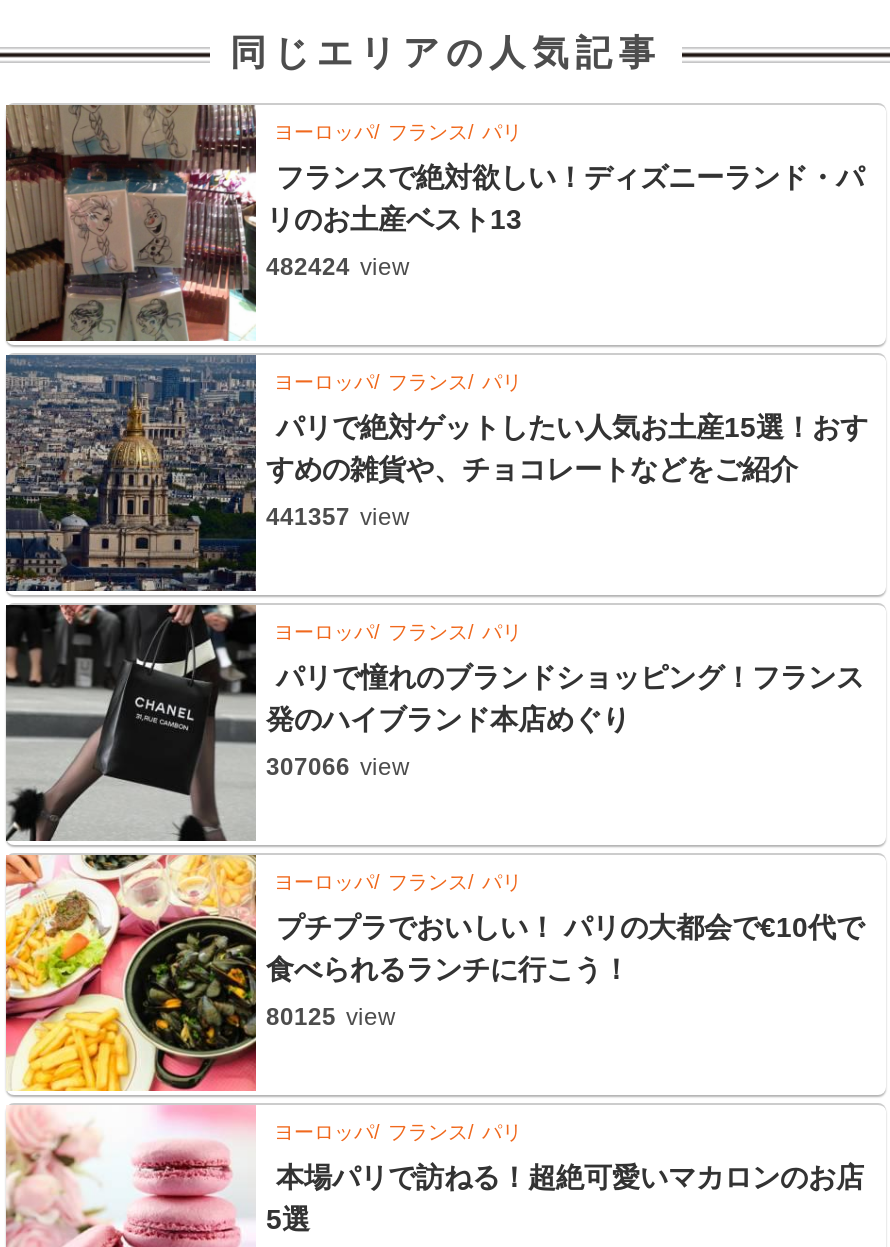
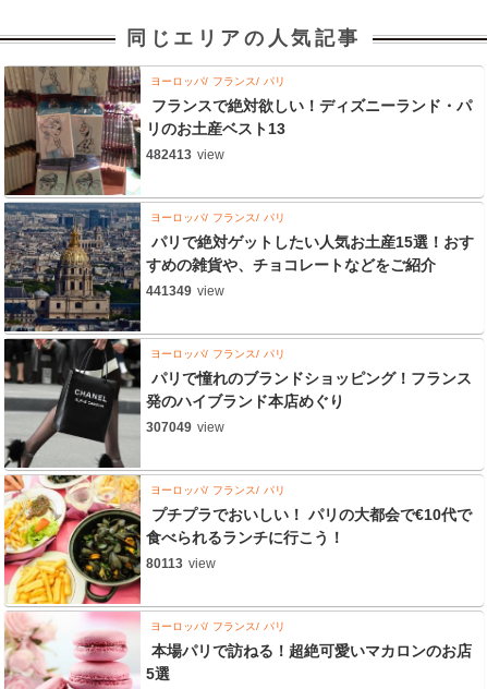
- 482424 view
+ 482413 view

- 441357 view
+ 441349 view

- 307066 view
+ 307049 view

- 80125 view
+ 80113 view
